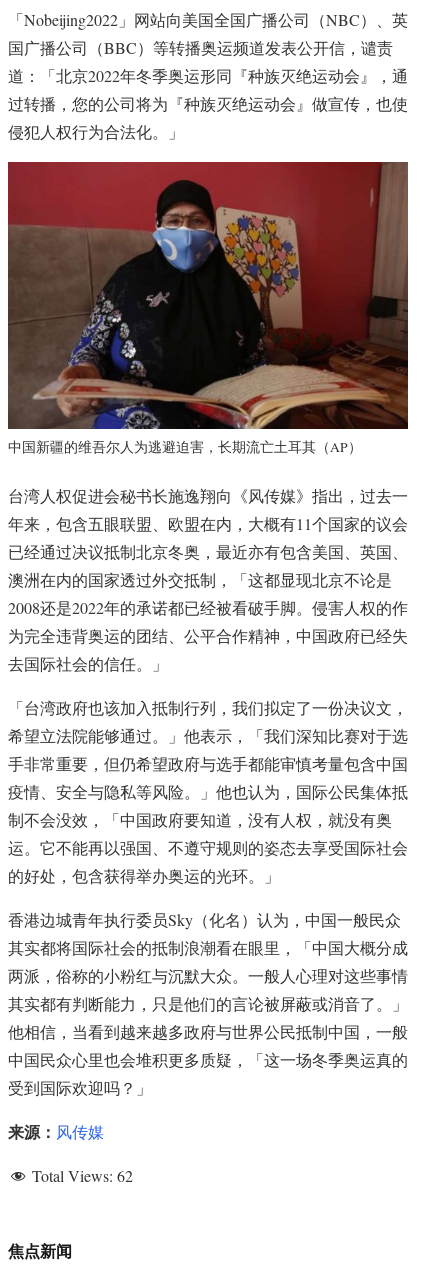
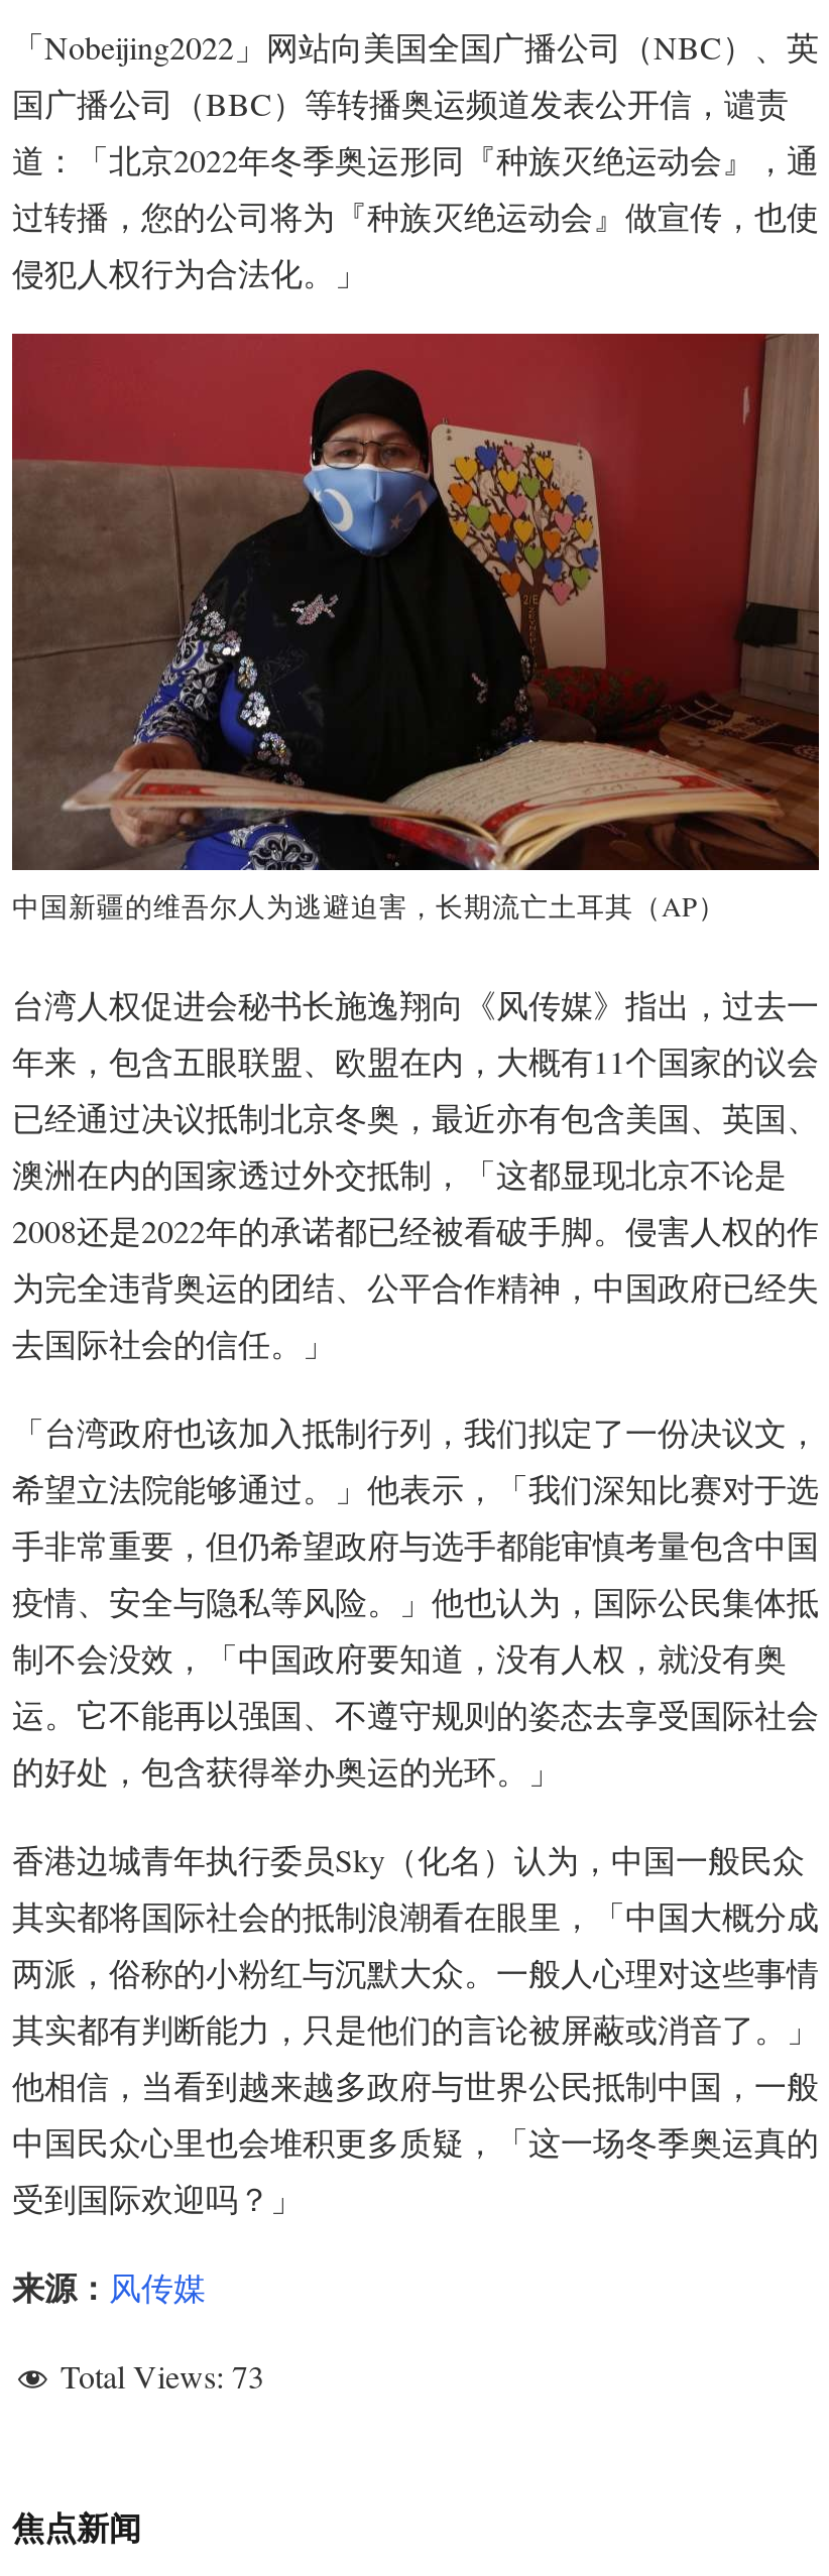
- Total Views: 62
+ Total Views: 73
